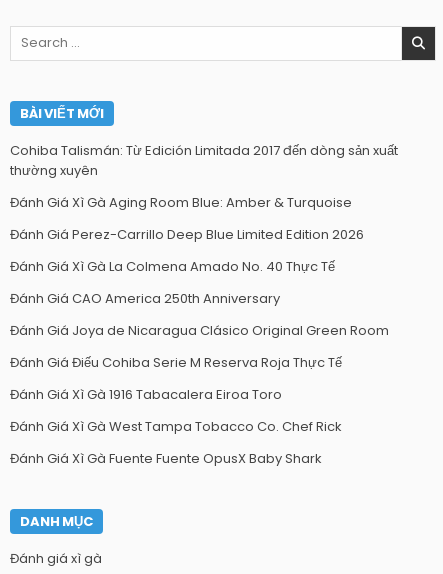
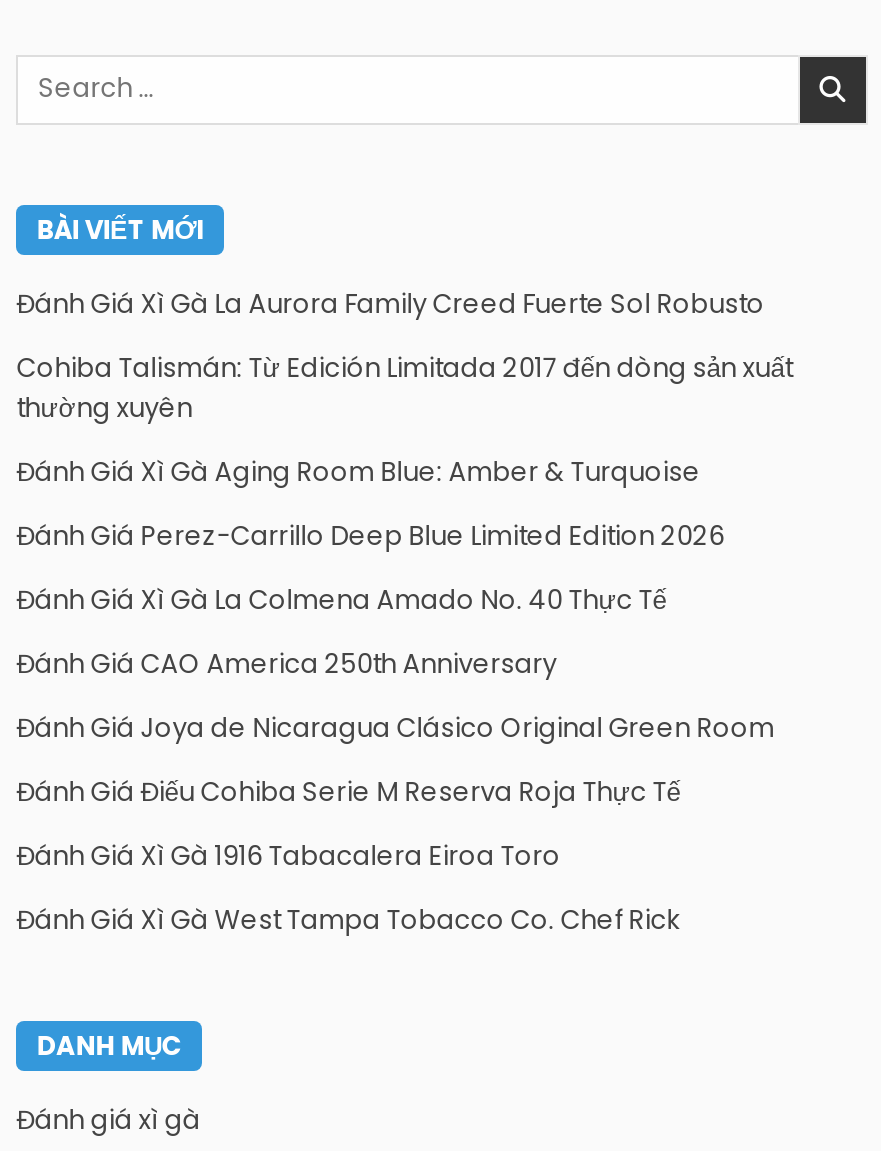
+ Đánh Giá Xì Gà La Aurora Family Creed Fuerte Sol Robusto

moved down: Cohiba Talismán: Từ Edición Limitada 2017 đến dòng sản xuất | thường xuyên | Đánh Giá Xì Gà Aging Room Blue: Amber & Turquoise | ... | Đánh Giá Xì Gà 1916 Tabacalera Eiroa Toro | Đánh Giá Xì Gà West Tampa Tobacco Co. Chef Rick

- Đánh Giá Xì Gà Fuente Fuente OpusX Baby Shark
